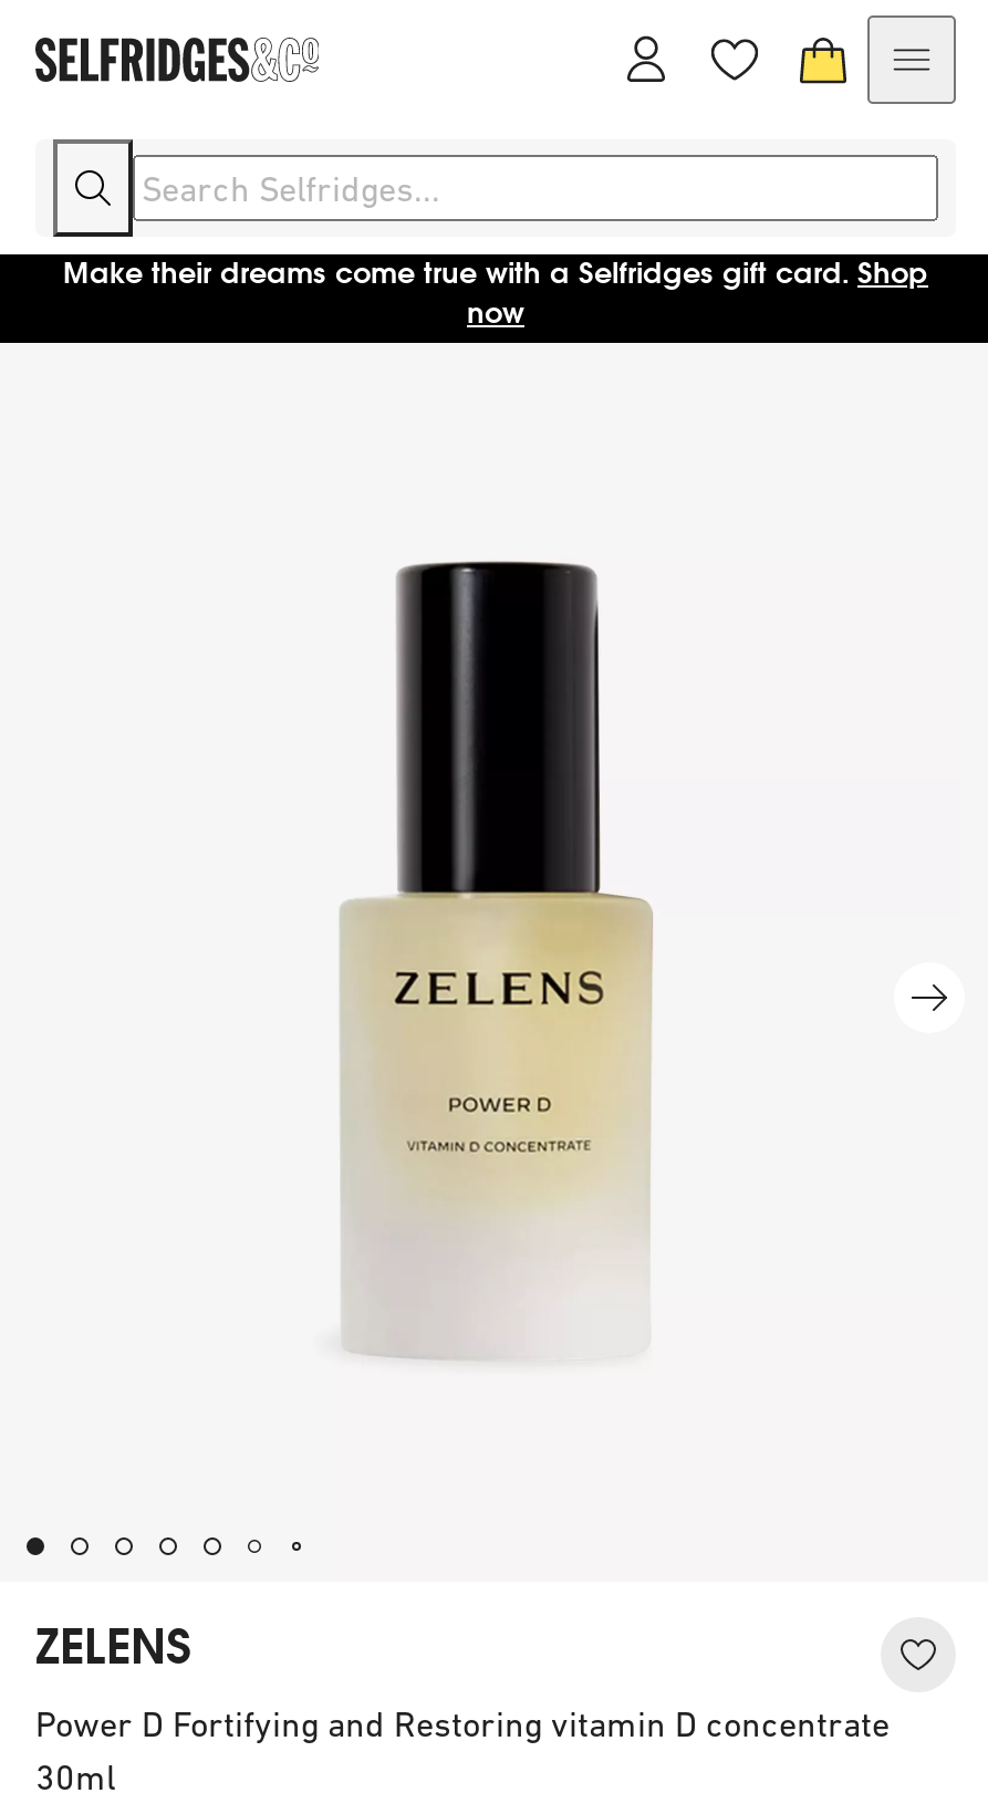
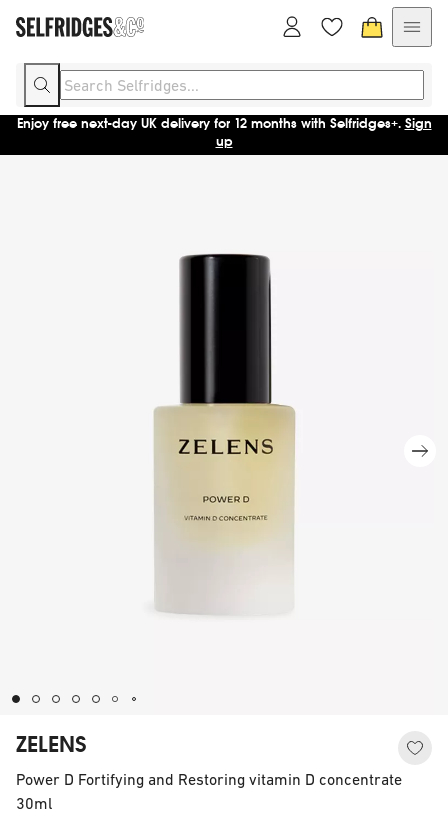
- Make their dreams come true with a Selfridges gift card.Shop
- now
+ Enjoy free next-day UK delivery for 12 months with Selfridges+.Sign
+ up
